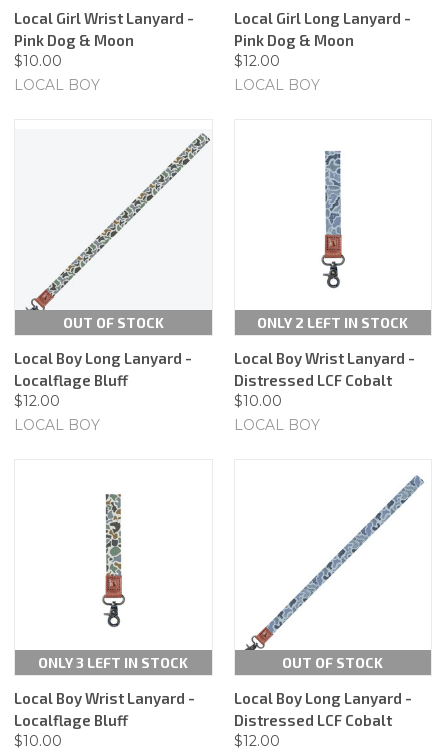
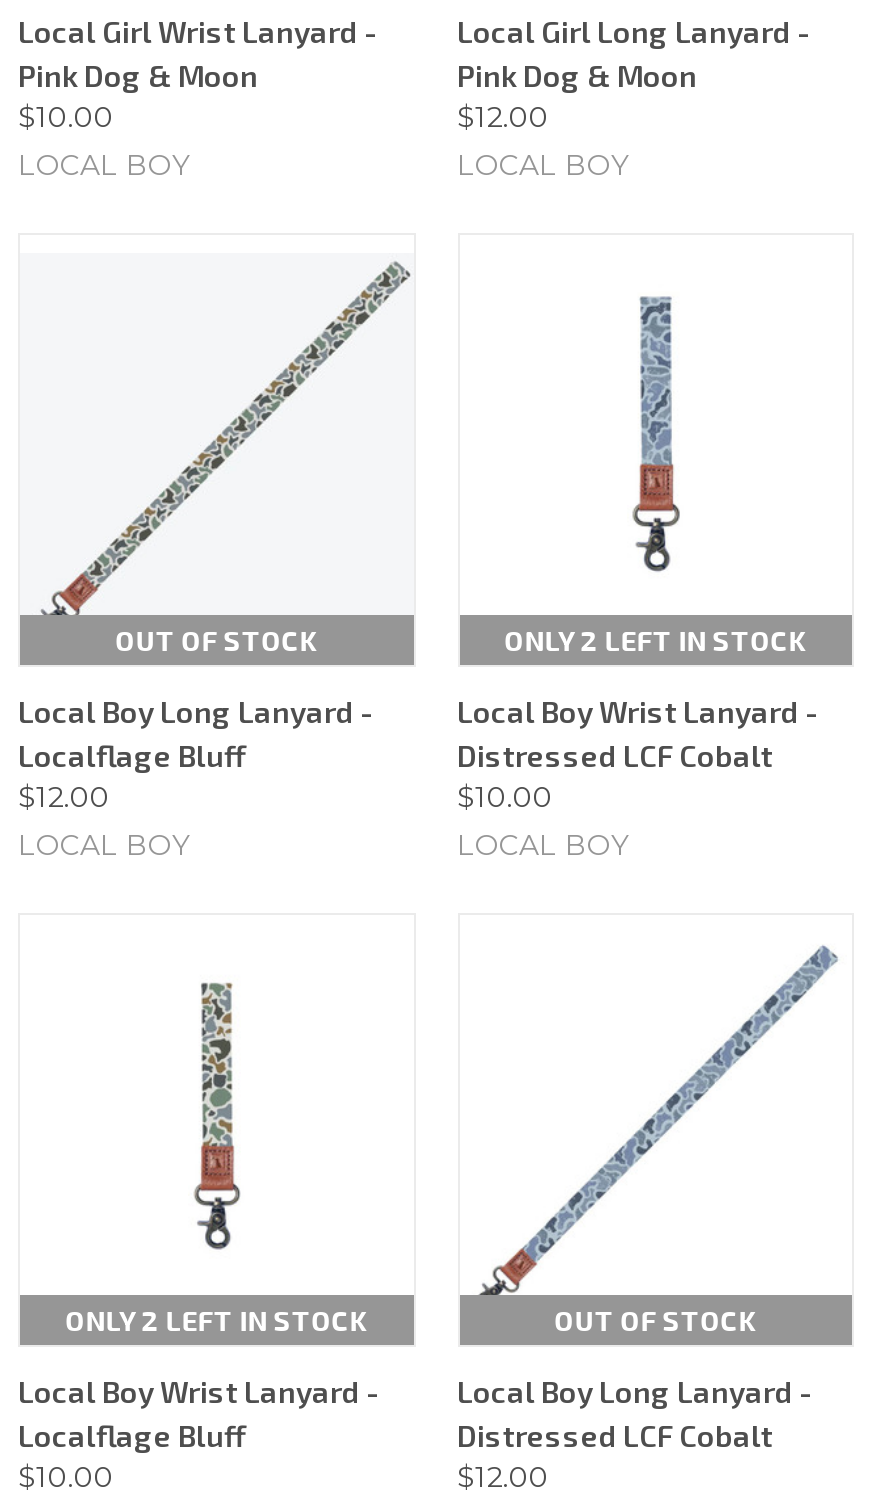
- ONLY 3 LEFT IN STOCK
+ ONLY 2 LEFT IN STOCK
